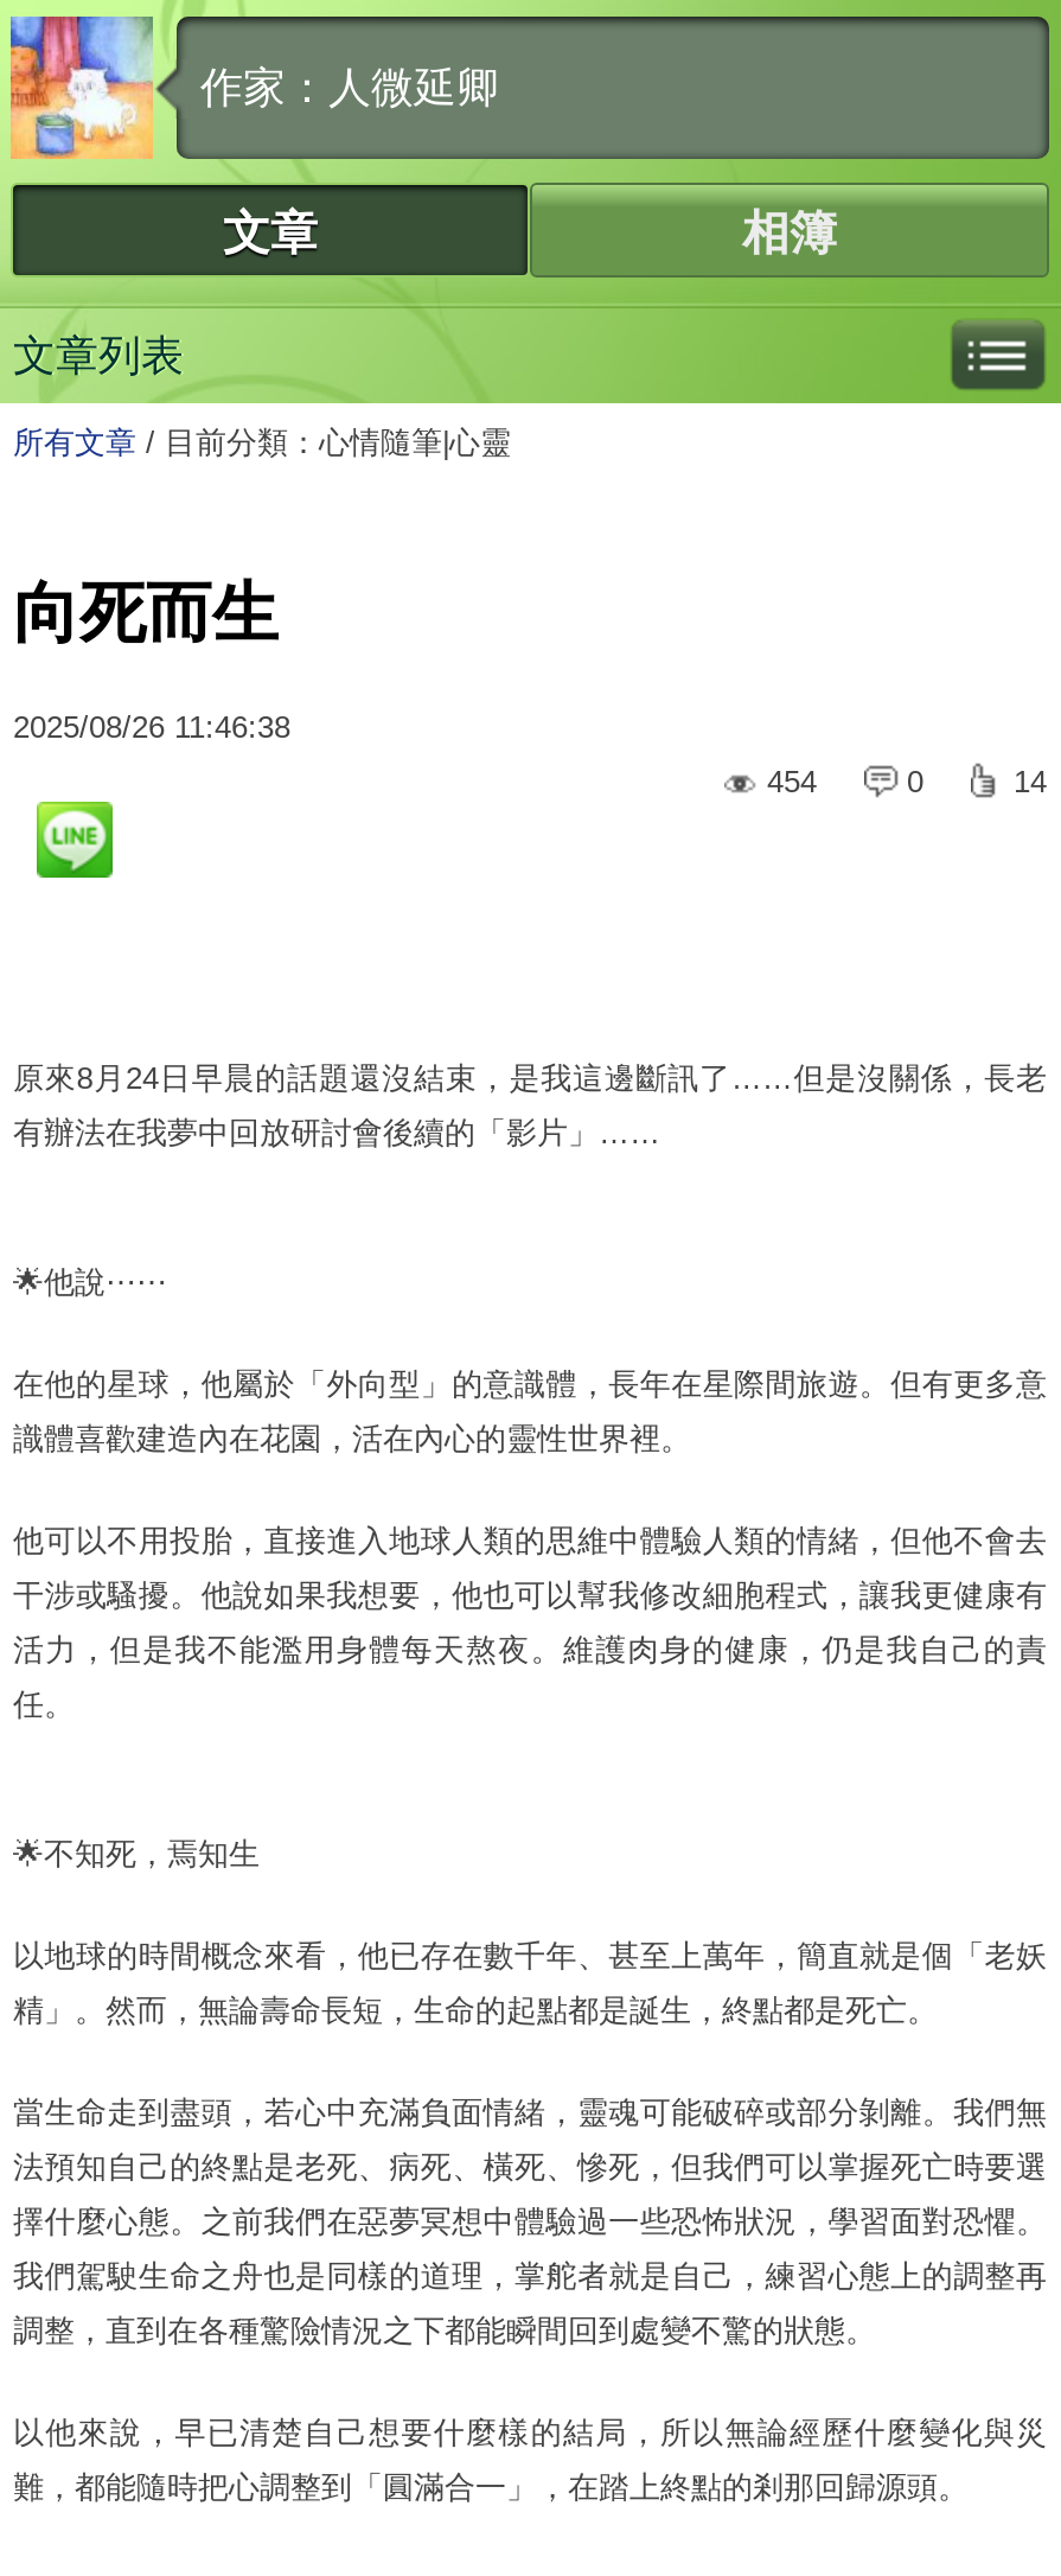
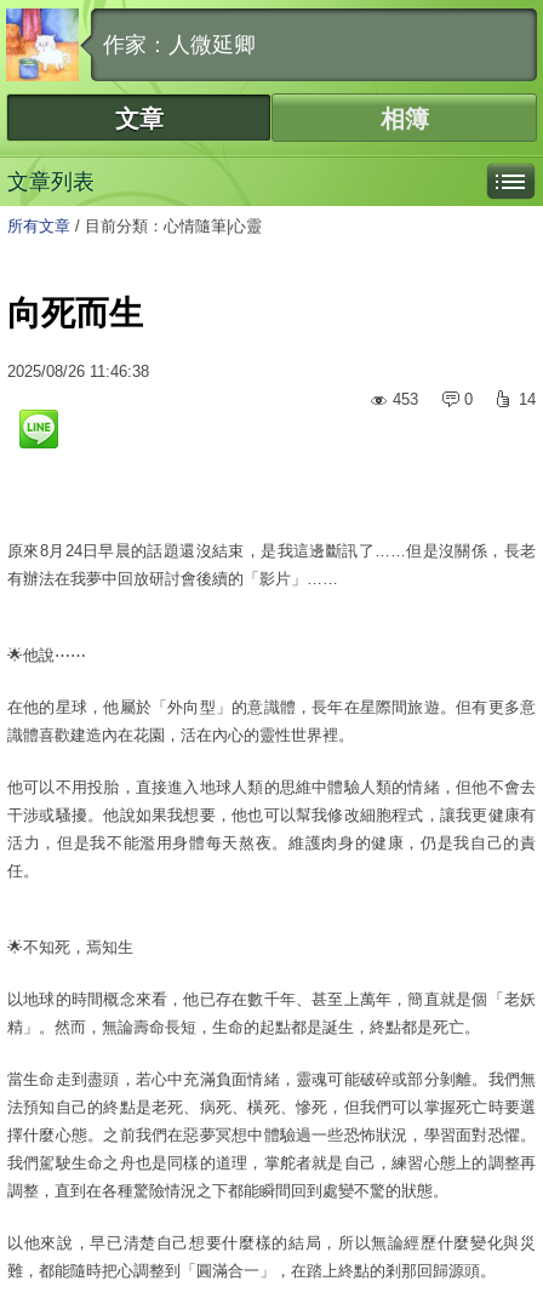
- 454
+ 453
